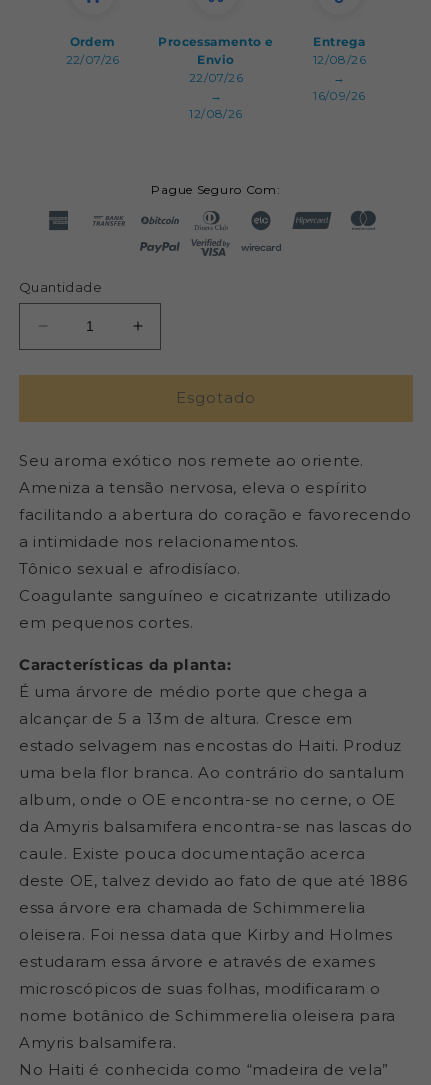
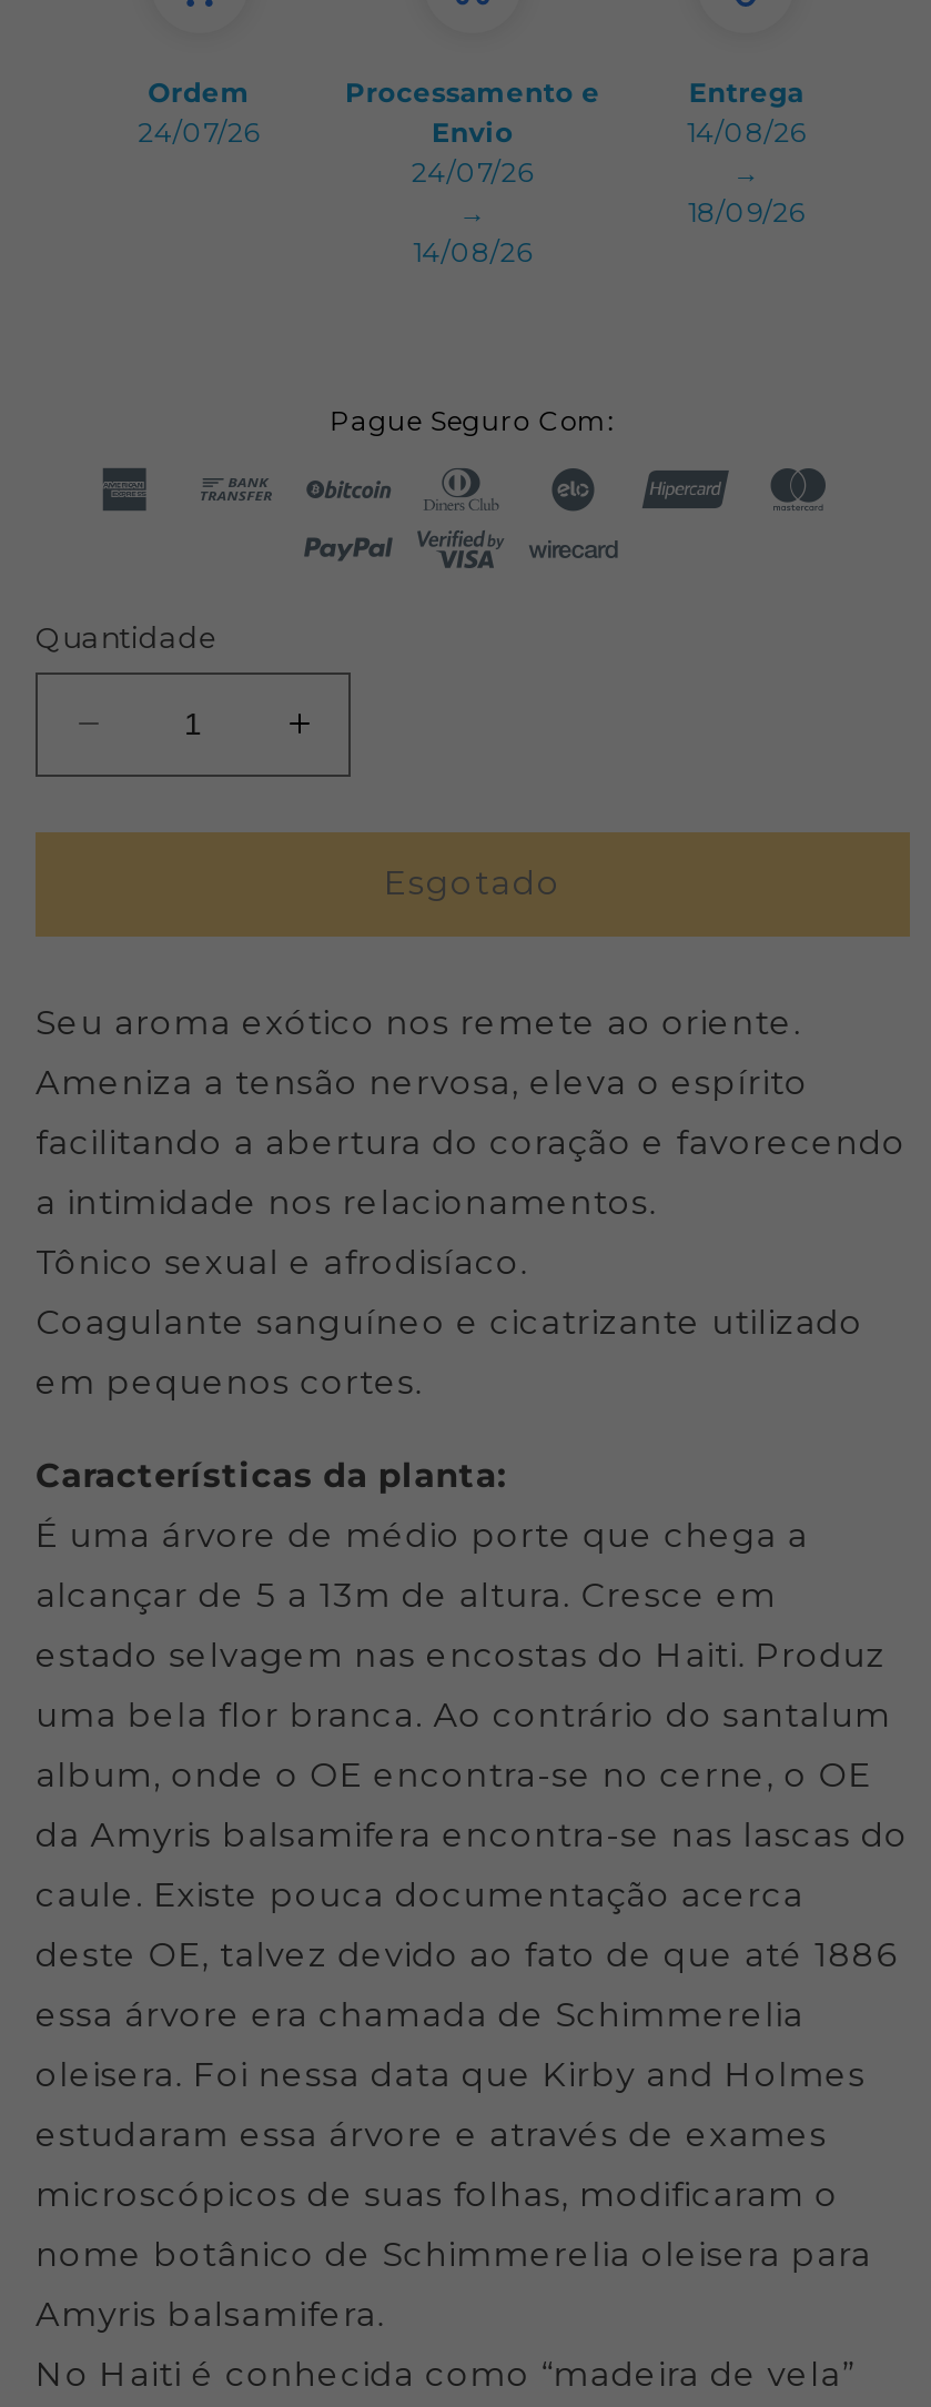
- 22/07/26
+ 24/07/26

- 12/08/26
+ 14/08/26

- 22/07/26
+ 24/07/26

- 16/09/26
+ 18/09/26

- 12/08/26
+ 14/08/26
